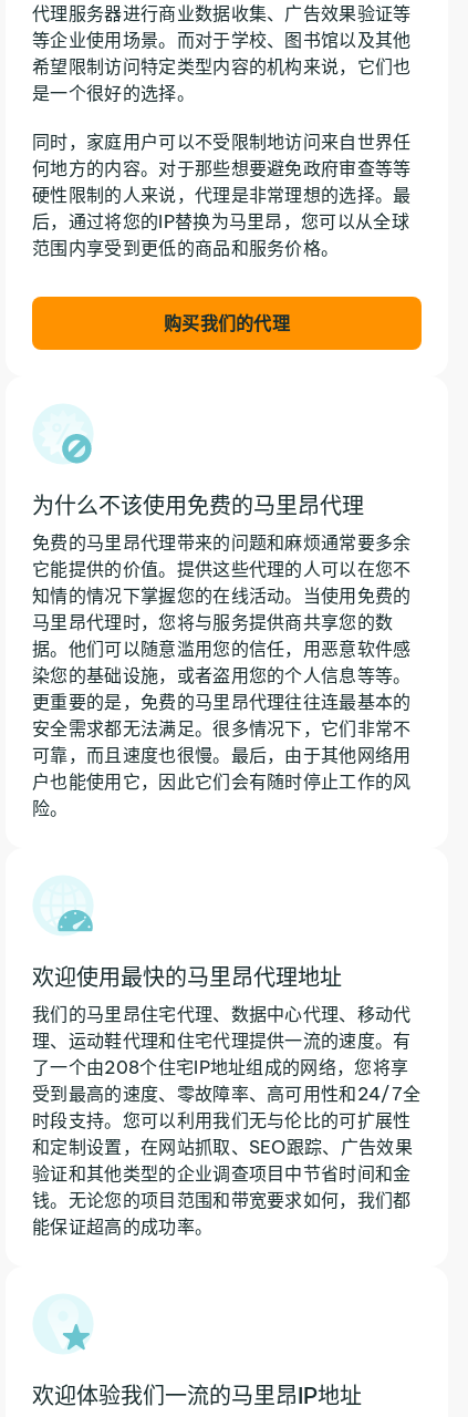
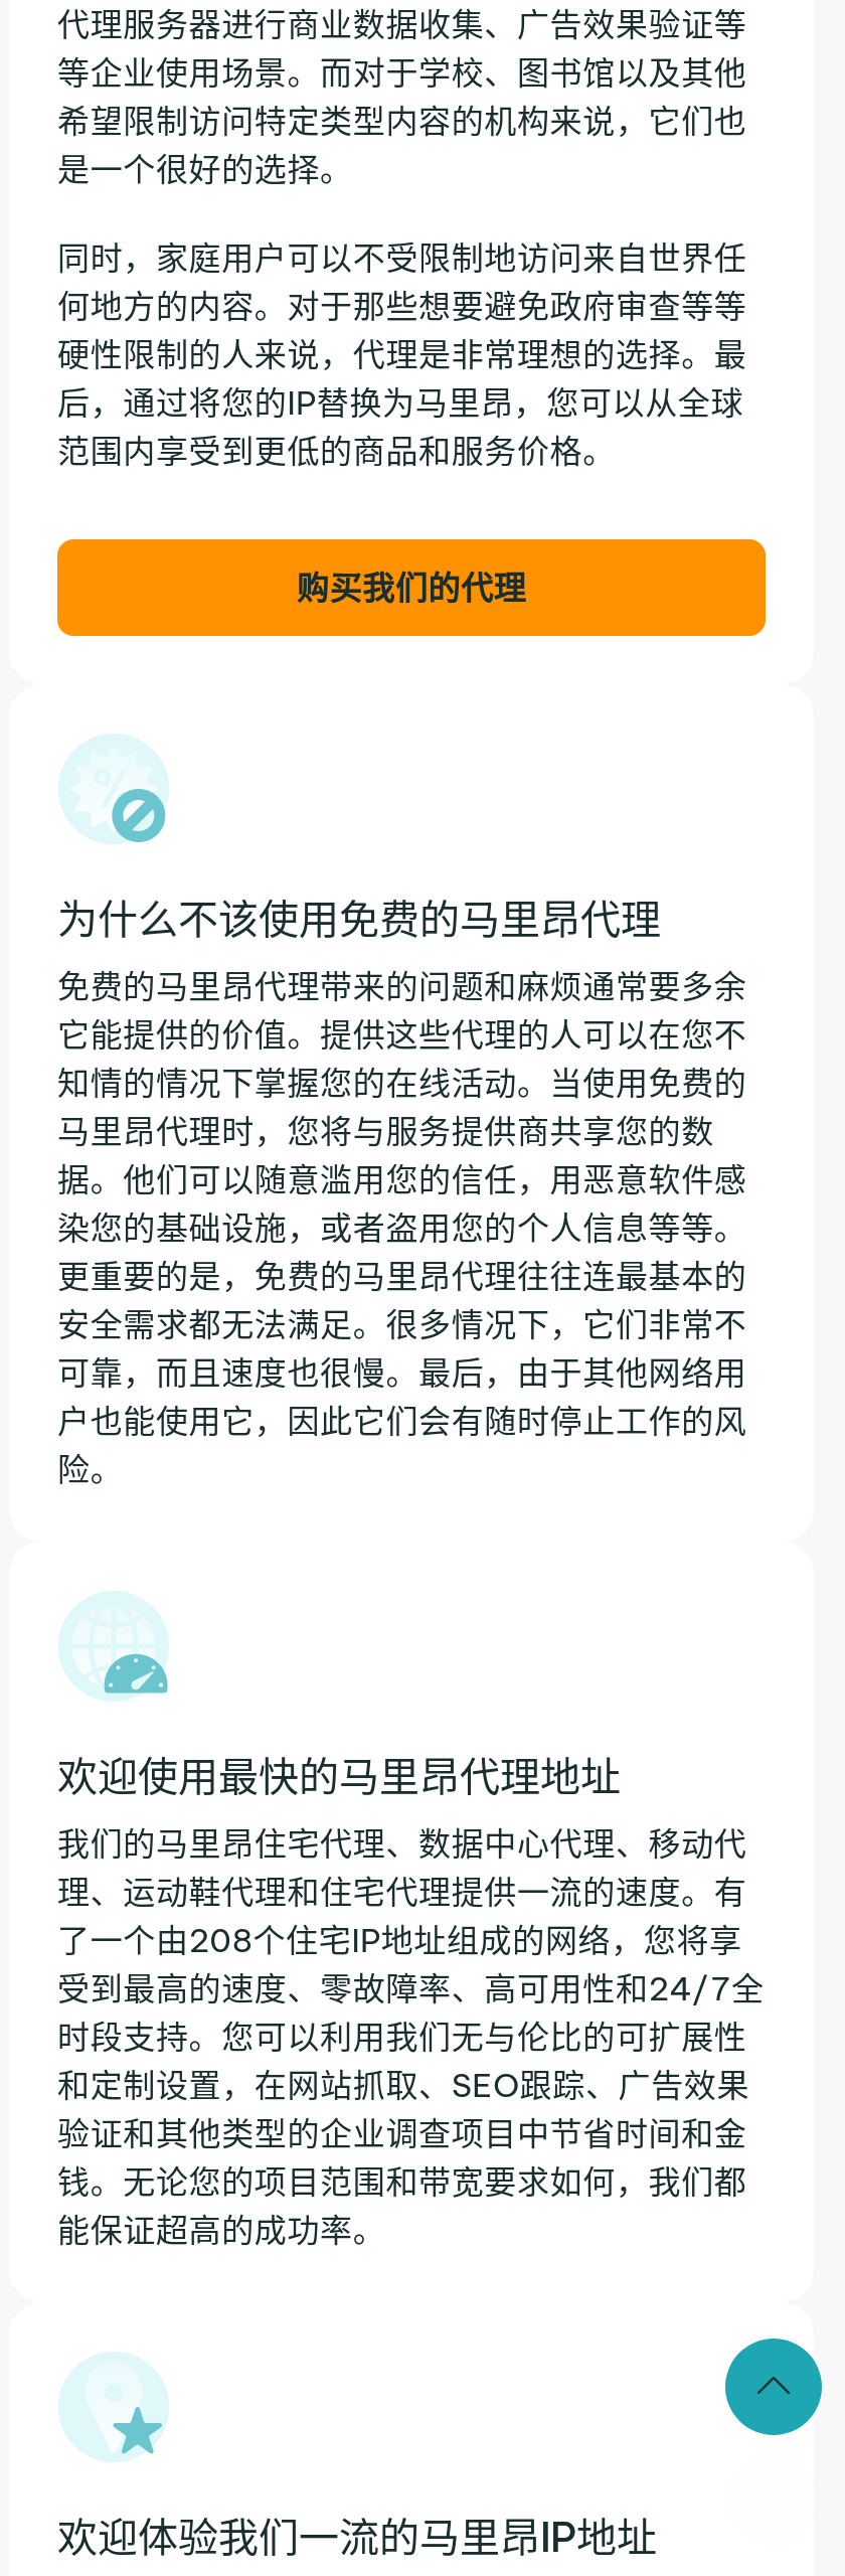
+ [image]
